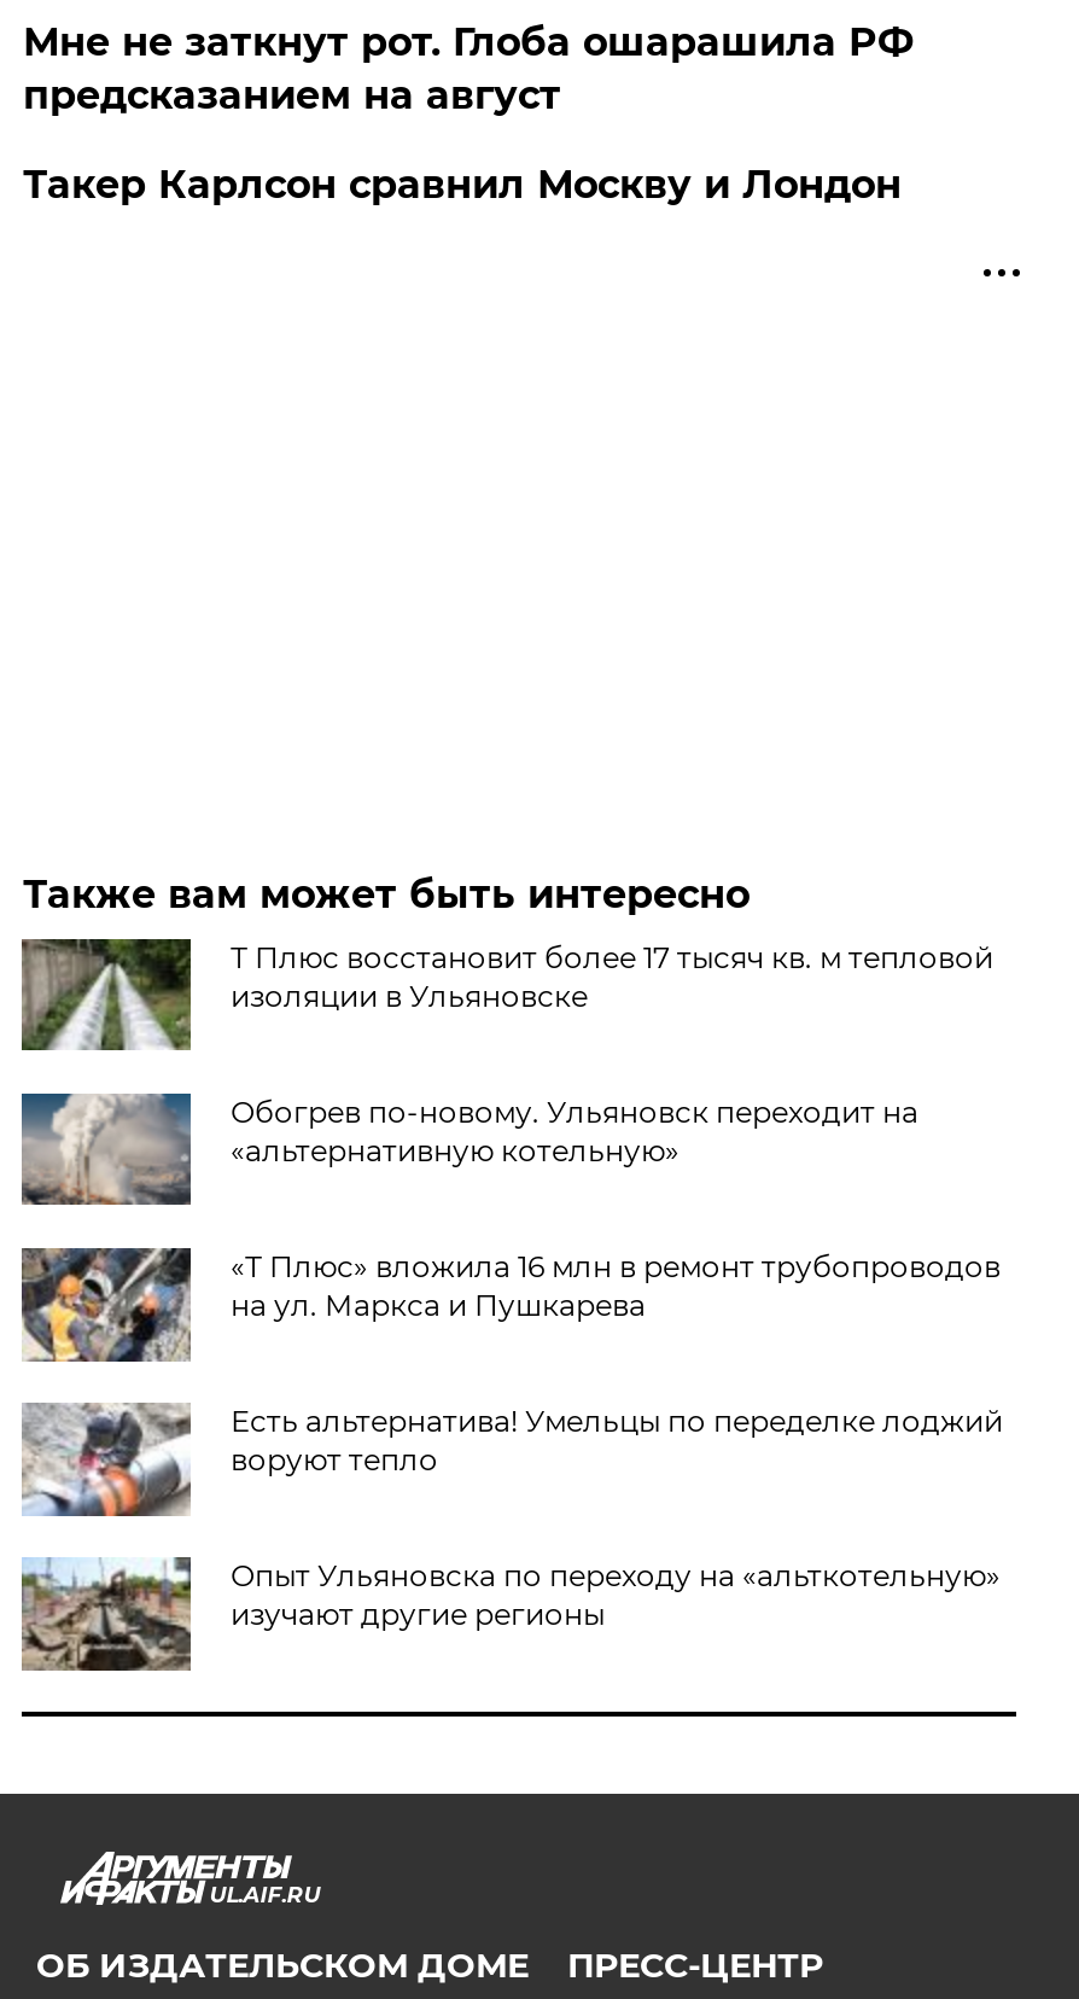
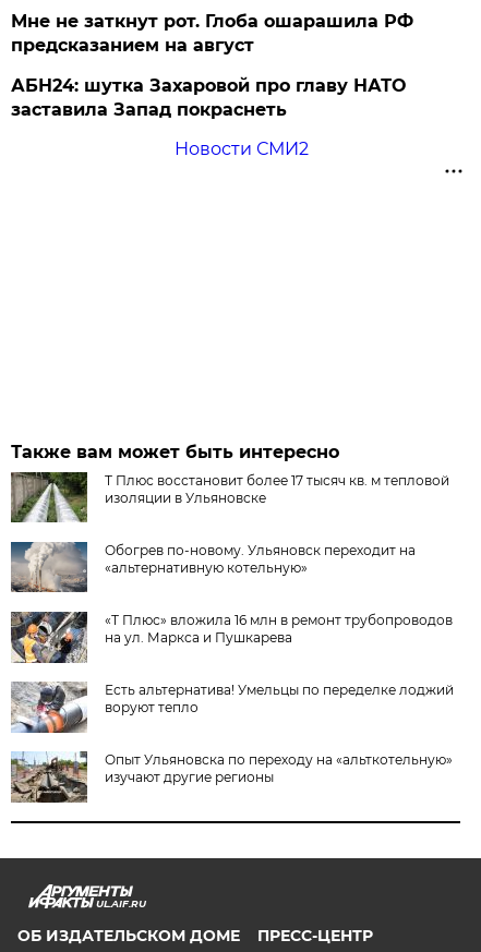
- Такер Карлсон сравнил Москву и Лондон
+ АБН24: шутка Захаровой про главу НАТО
+ заставила Запад покраснеть
+ Новости СМИ2
